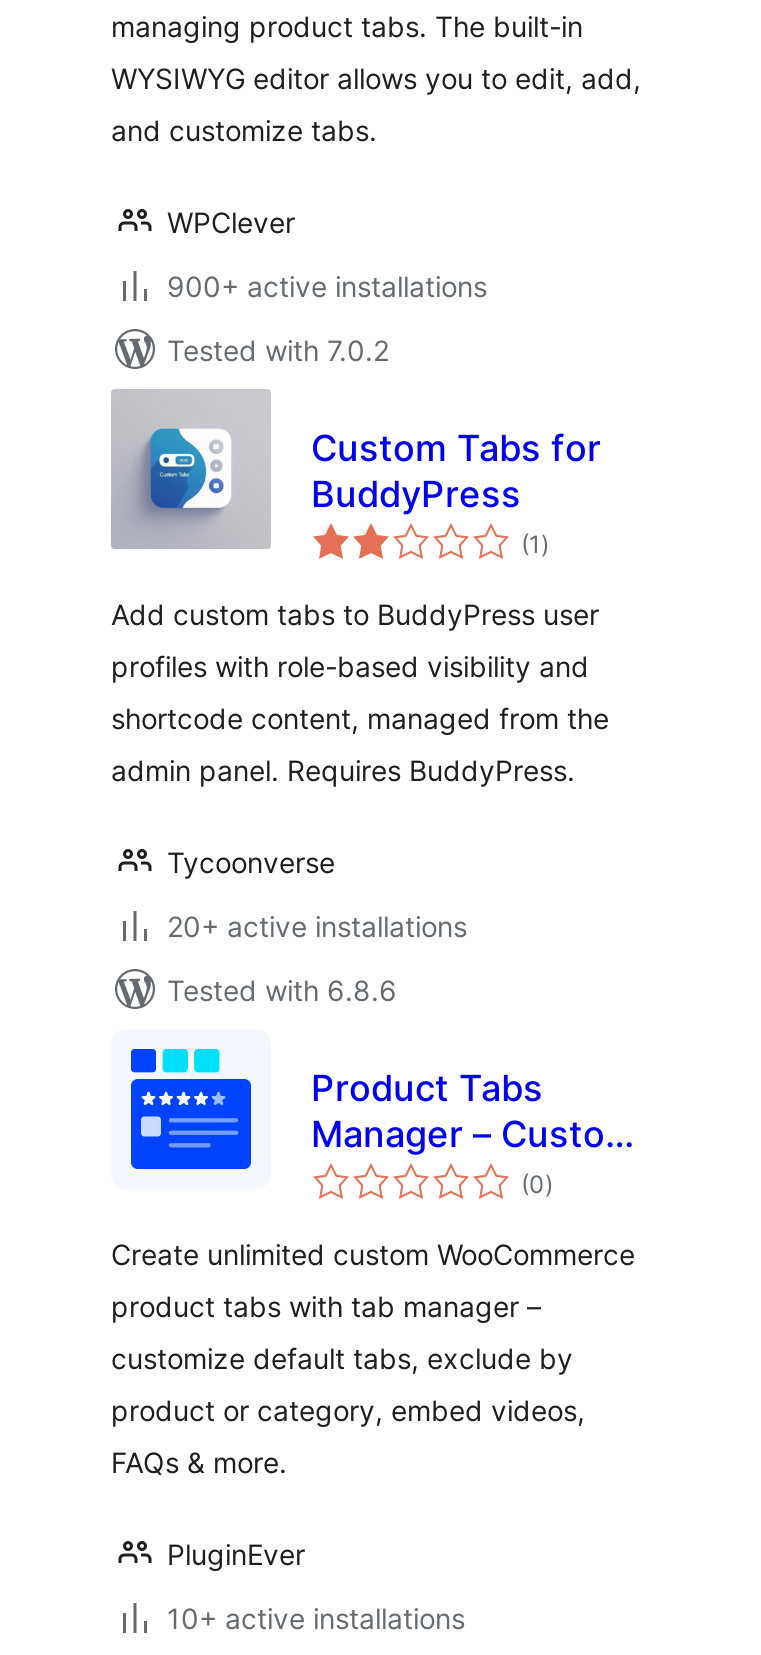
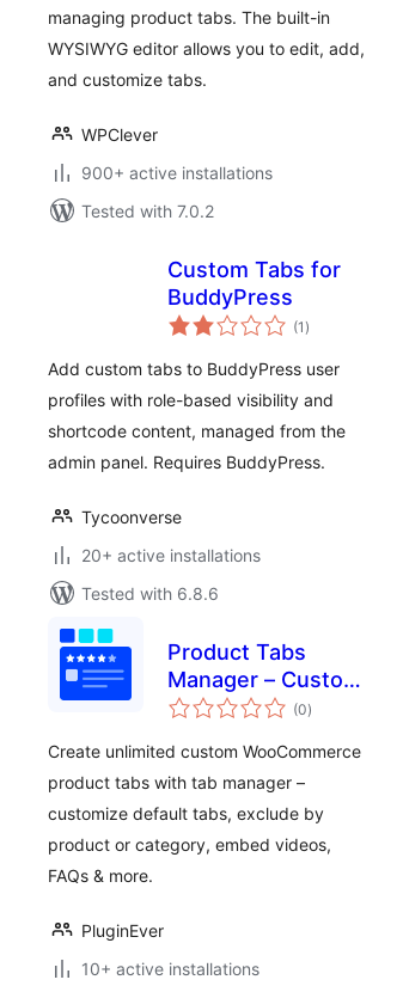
- [image]
